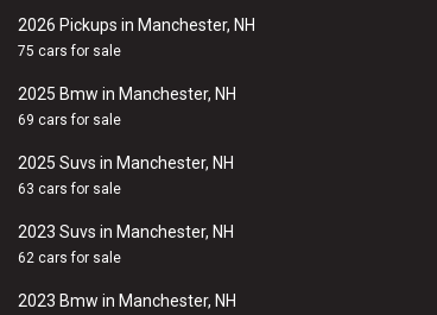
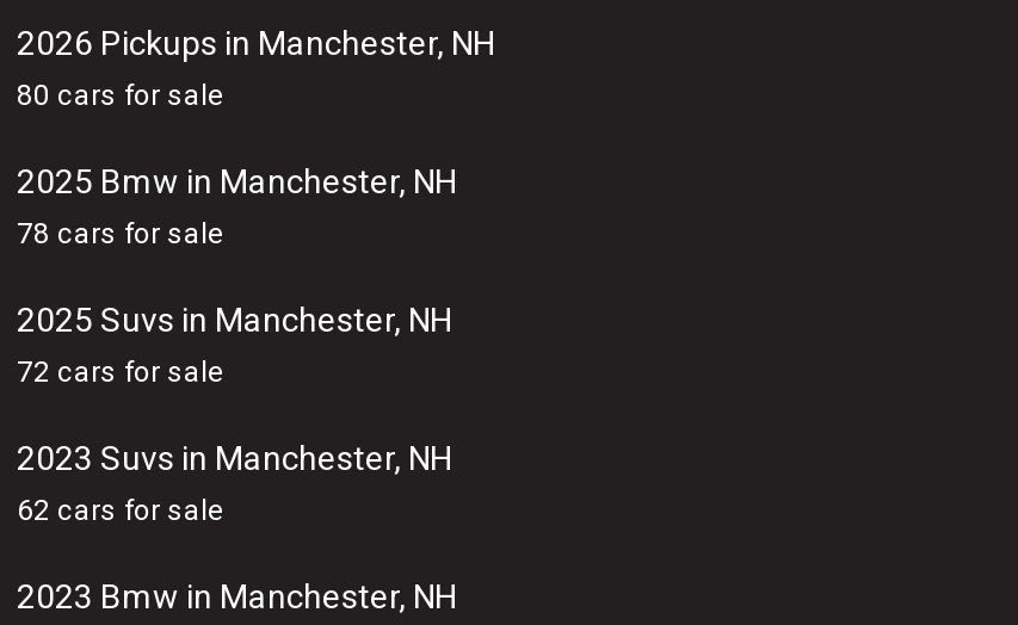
- 75 cars for sale
+ 80 cars for sale

- 69 cars for sale
+ 78 cars for sale

- 63 cars for sale
+ 72 cars for sale
